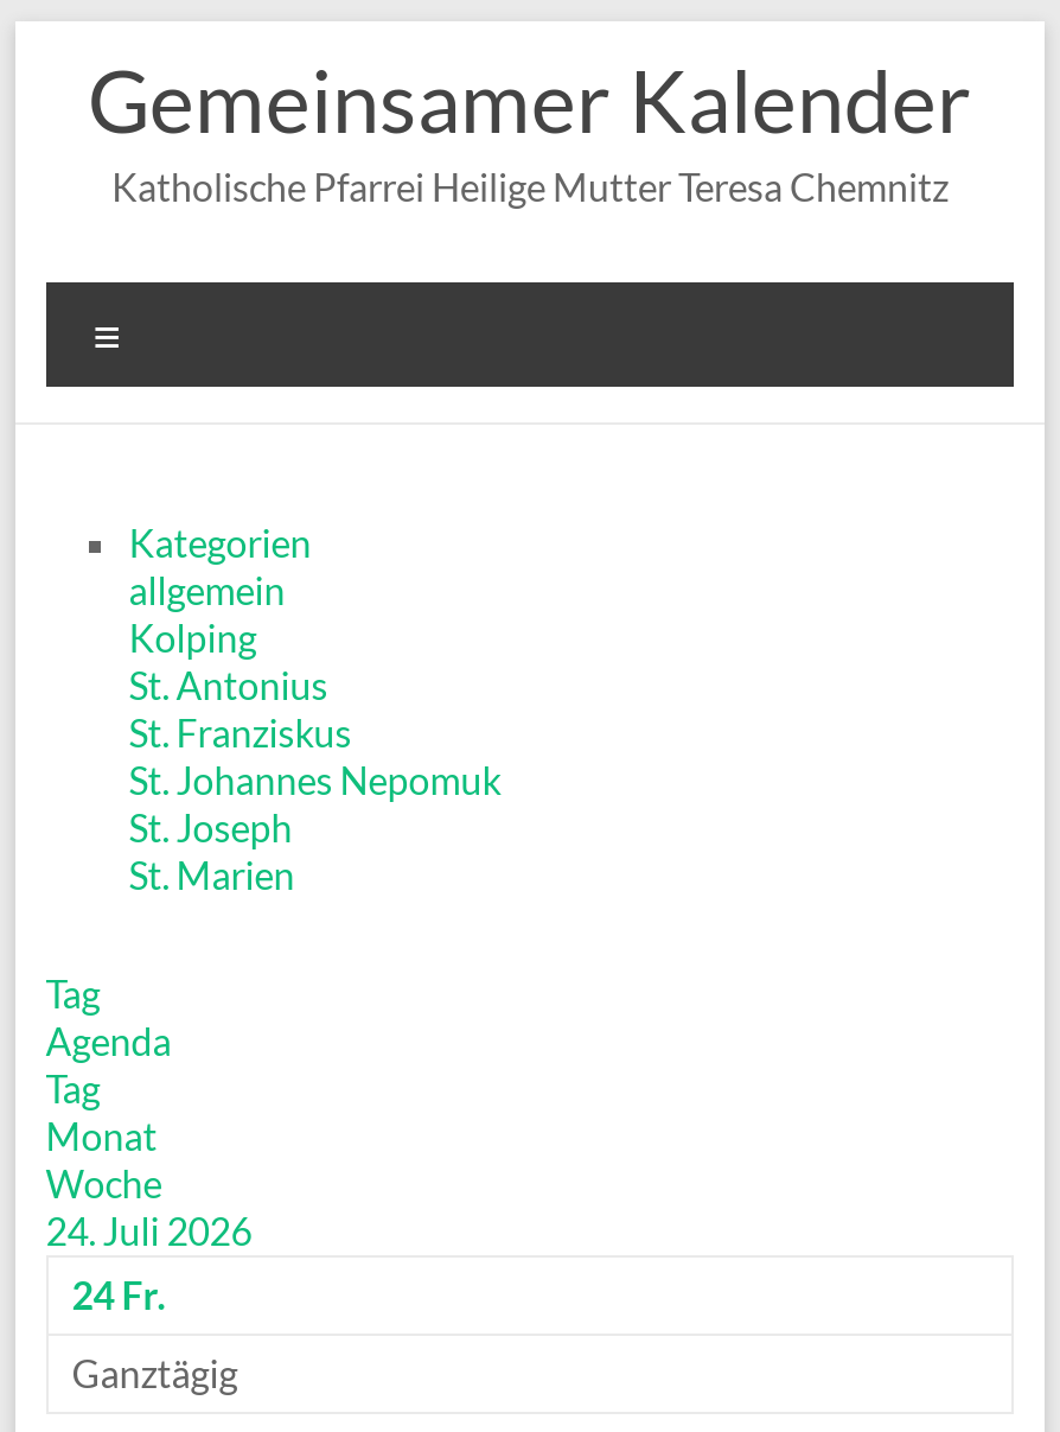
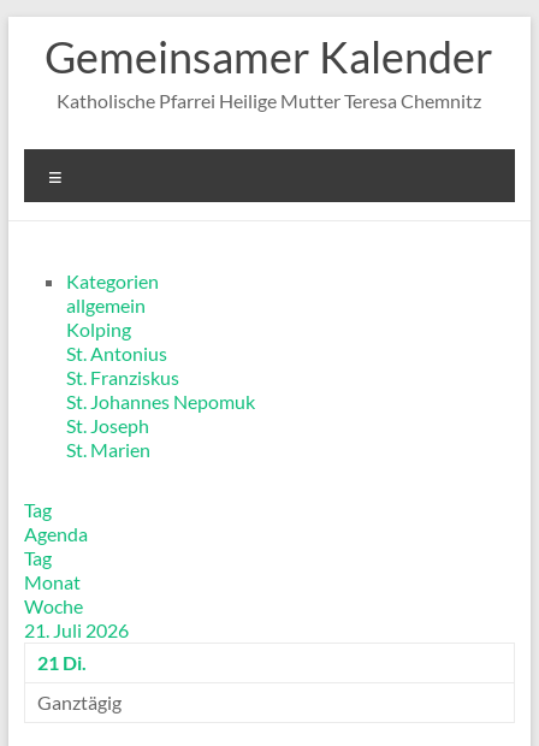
- 24. Juli 2026
- 24 Fr.
+ 21. Juli 2026
+ 21 Di.
